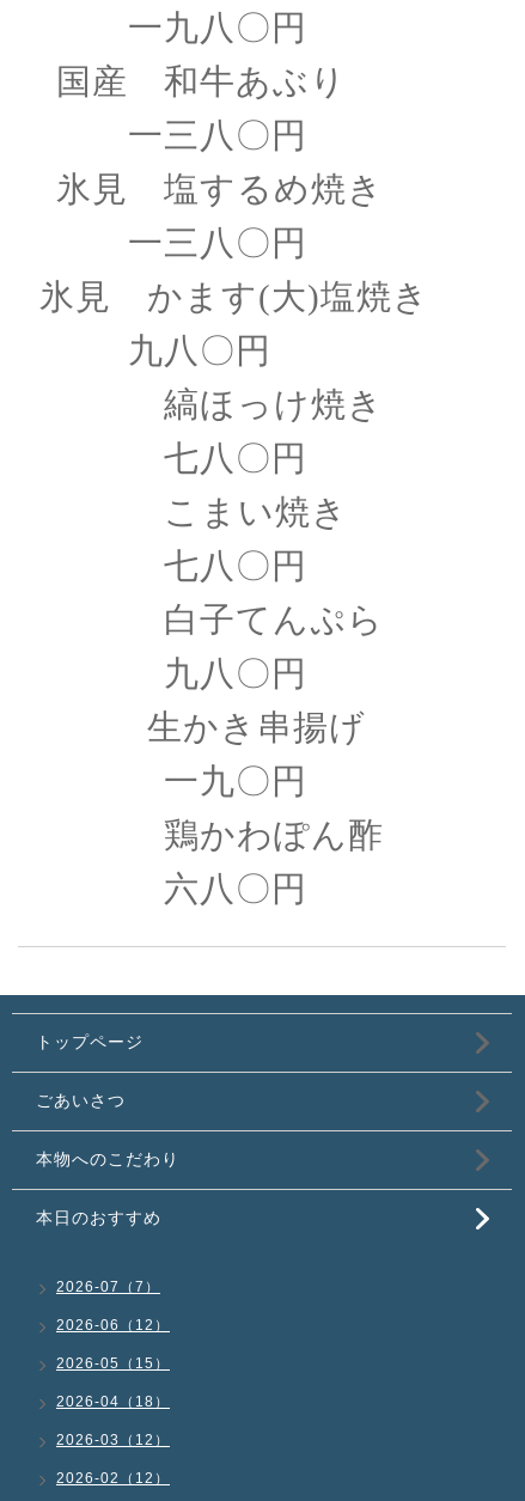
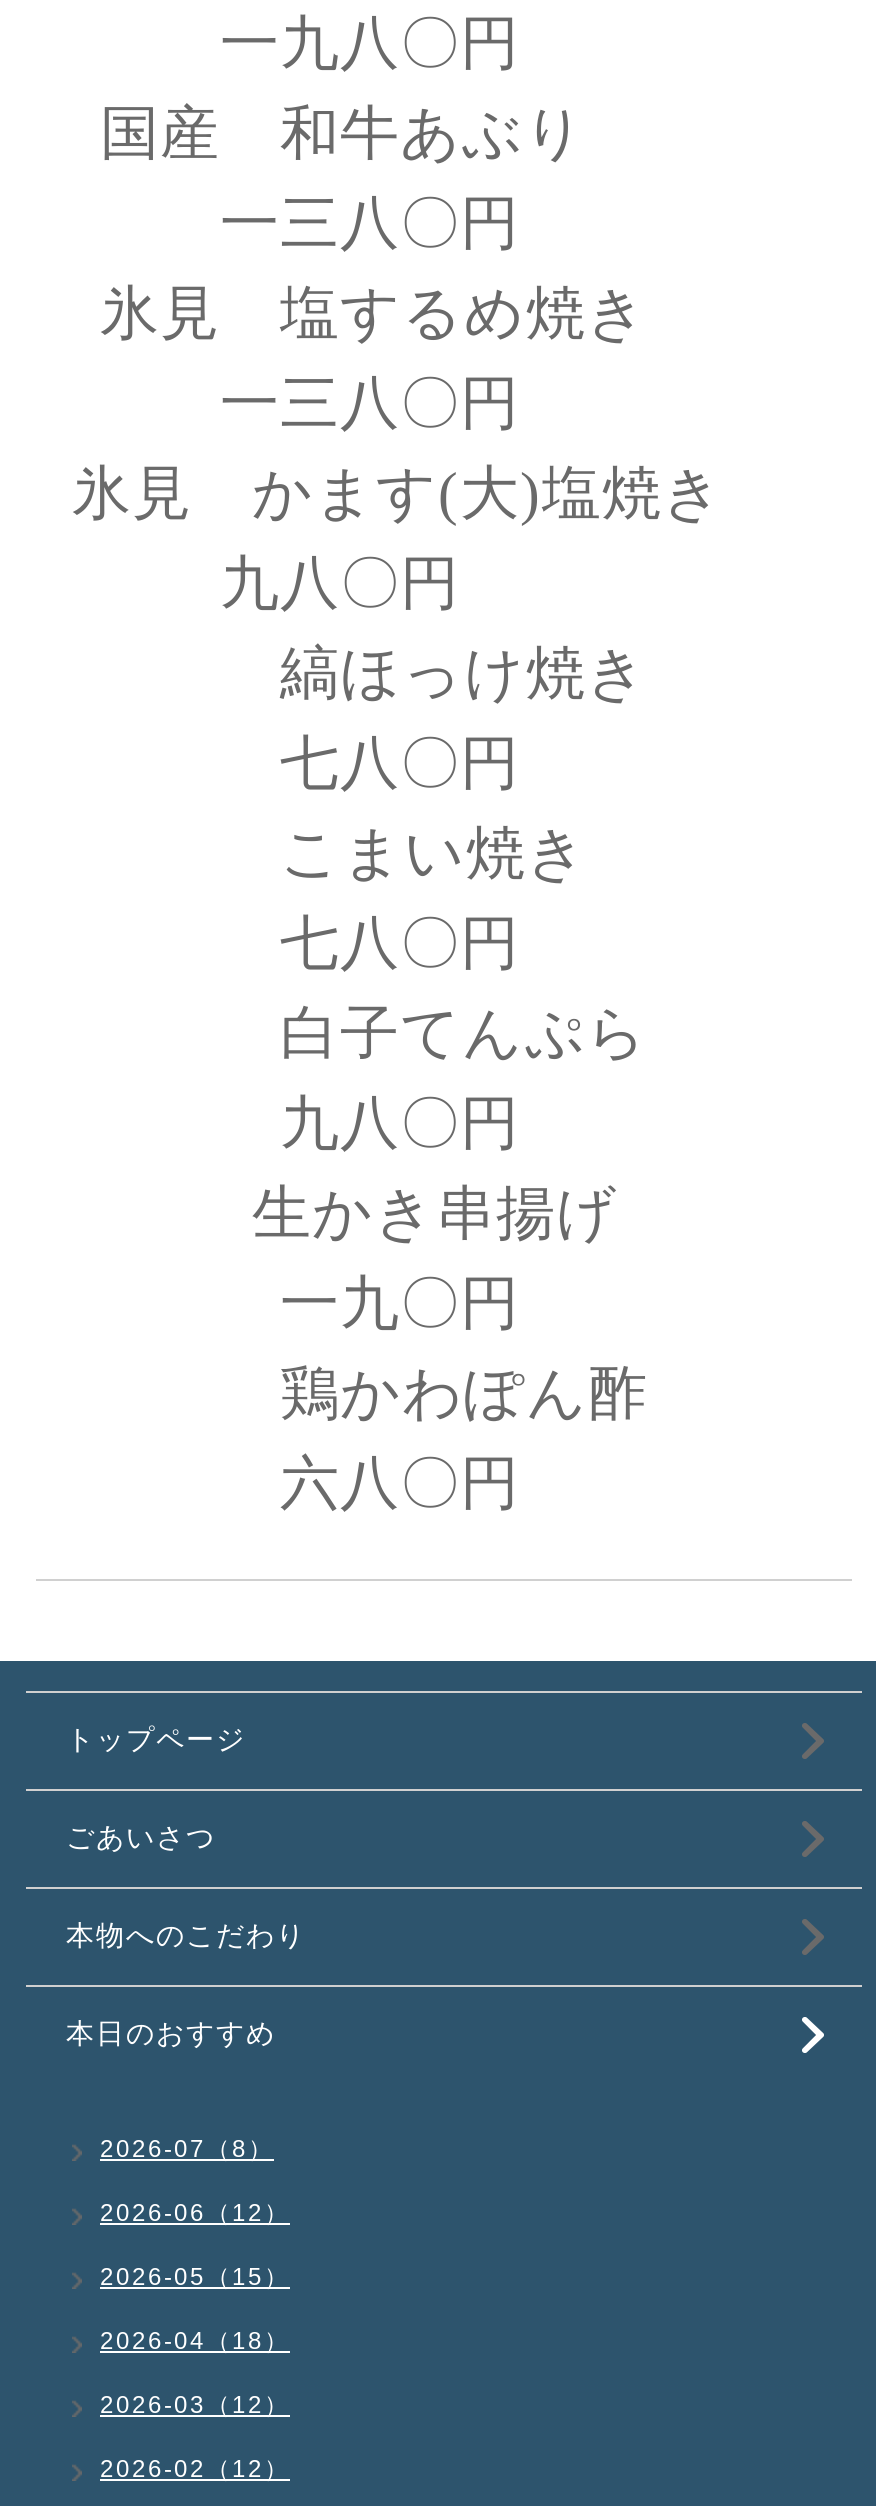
- 2026-07（7）
+ 2026-07（8）
